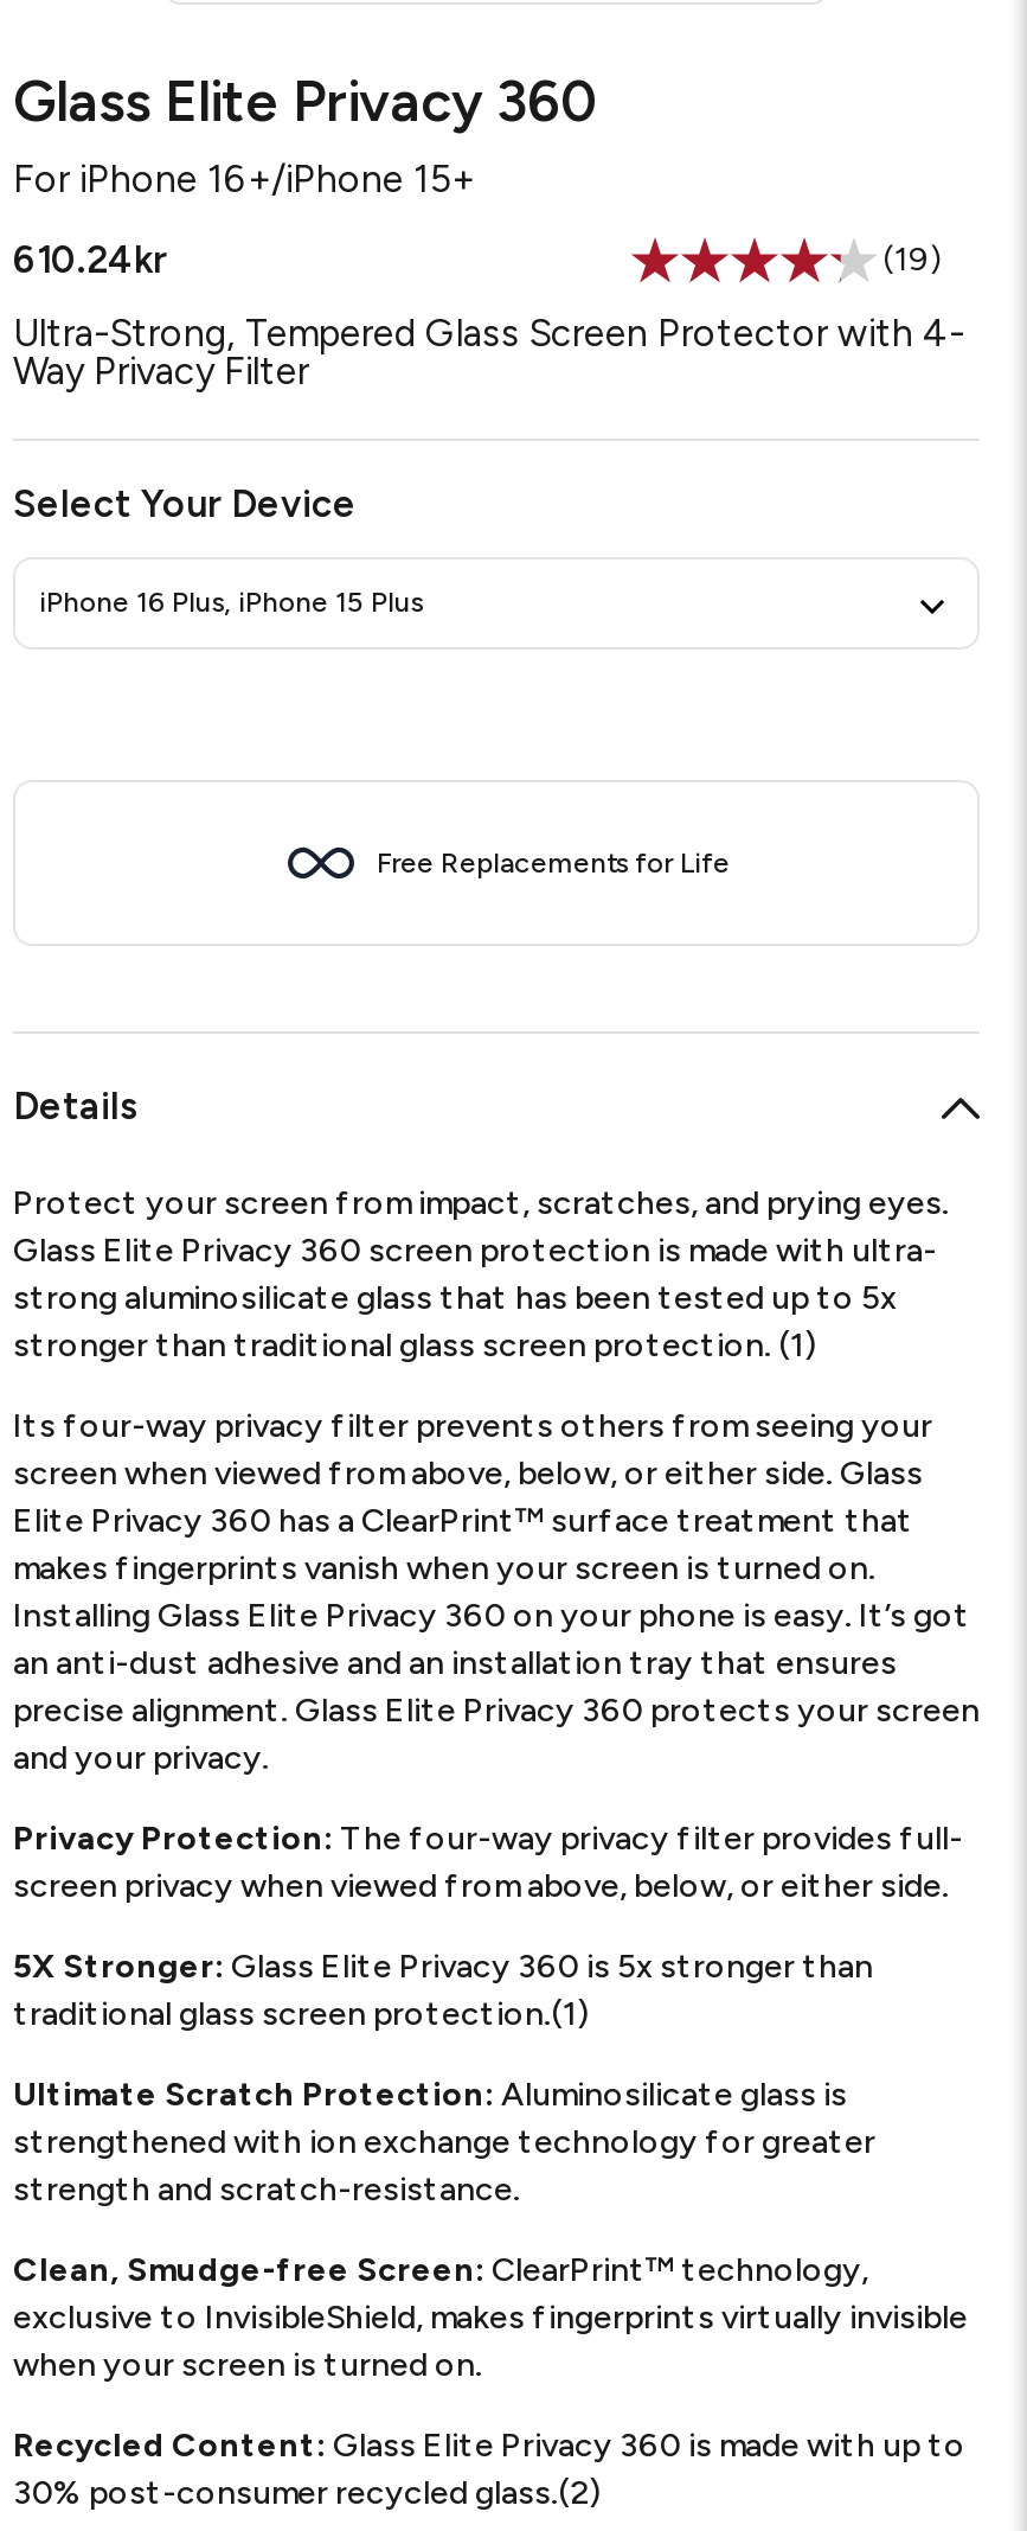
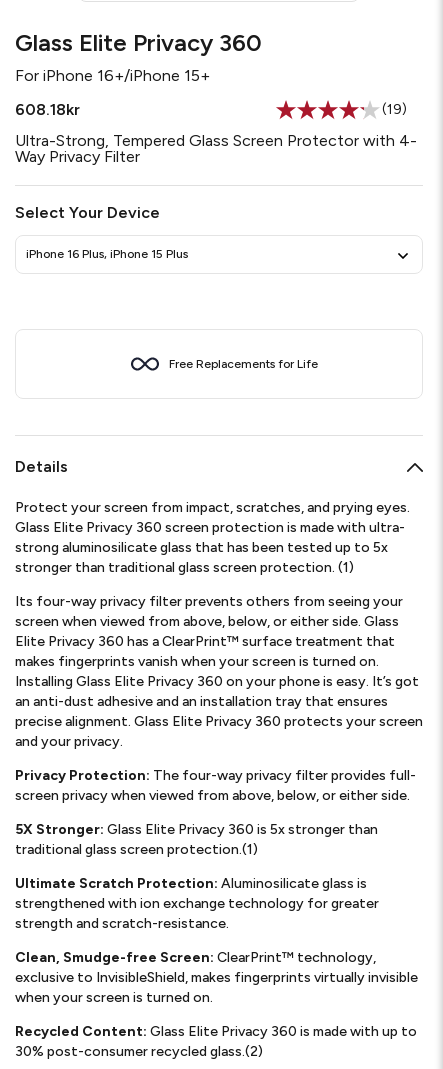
- 610.24kr
+ 608.18kr
